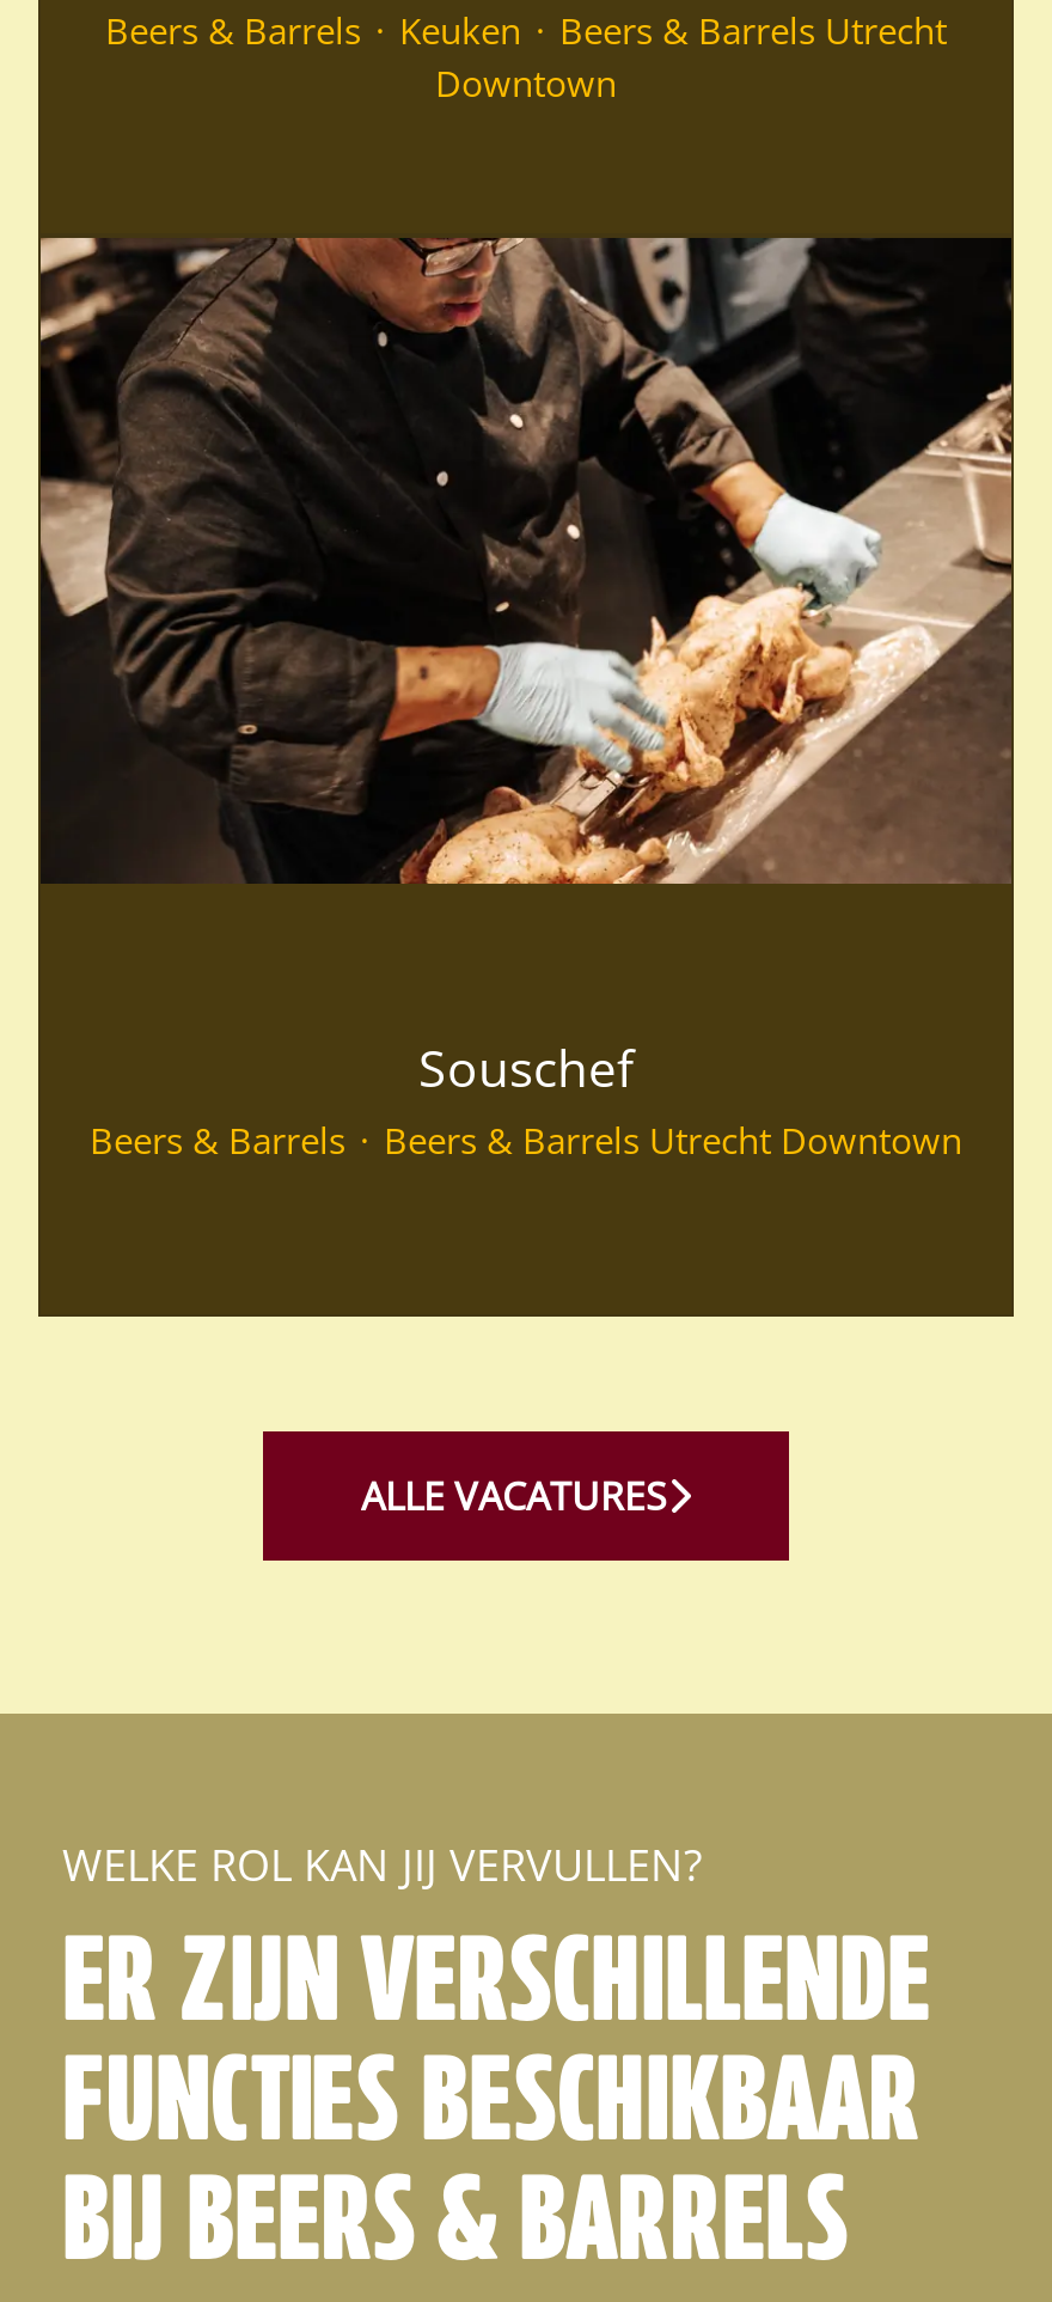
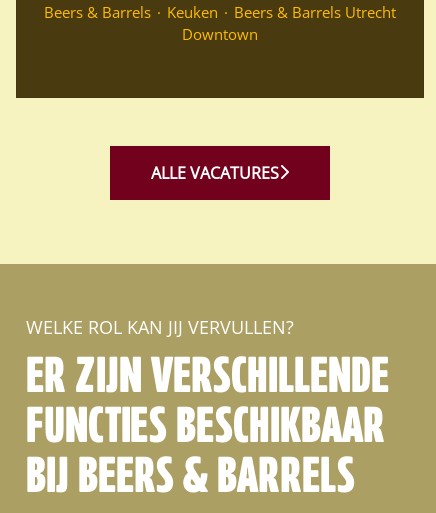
- [image]

- Souschef
- Beers & Barrels · Beers & Barrels Utrecht Downtown
